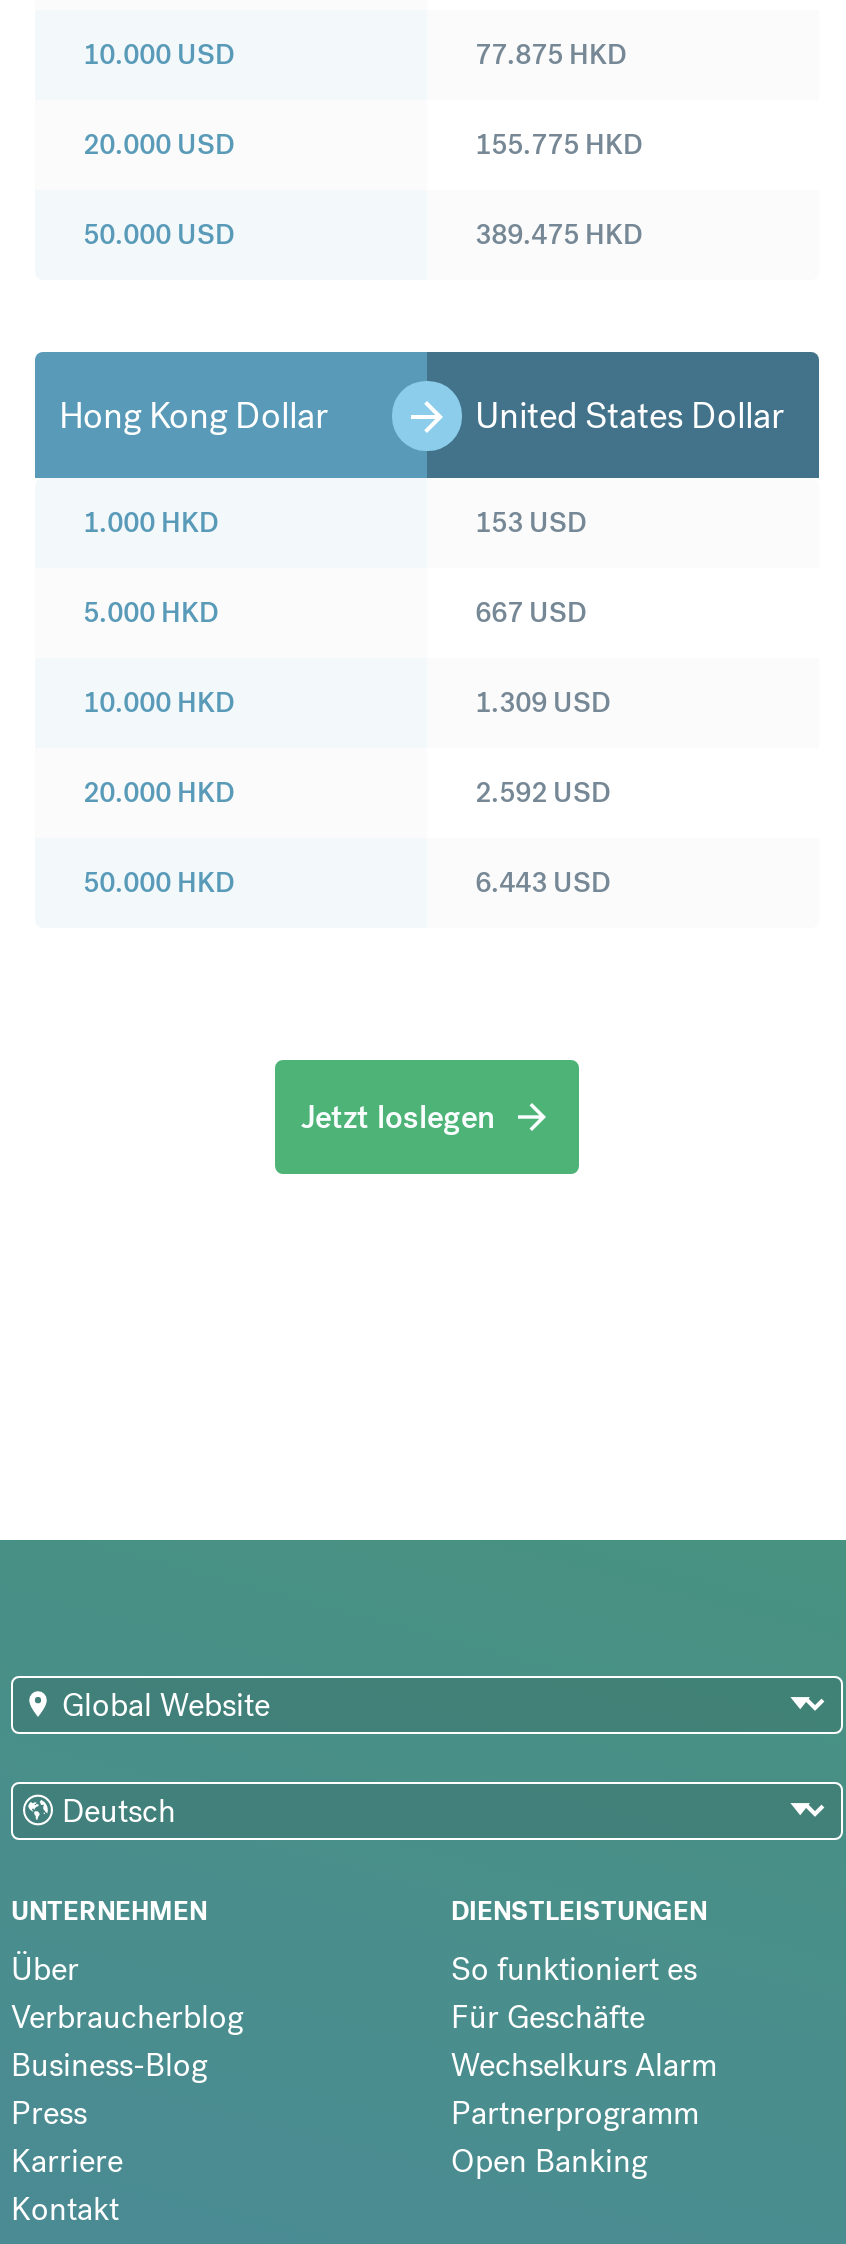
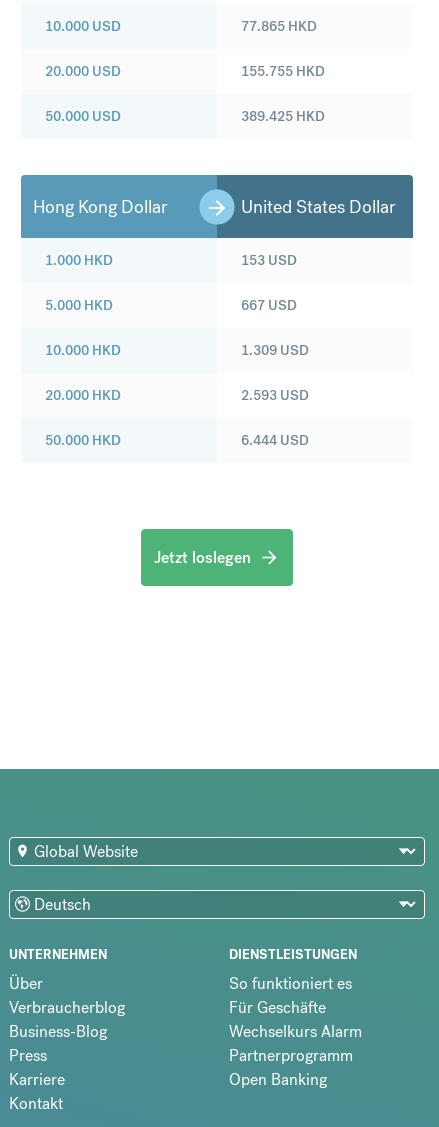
- 77.875 HKD
+ 77.865 HKD

- 155.775 HKD
+ 155.755 HKD

- 389.475 HKD
+ 389.425 HKD

- 2.592 USD
+ 2.593 USD

- 6.443 USD
+ 6.444 USD
